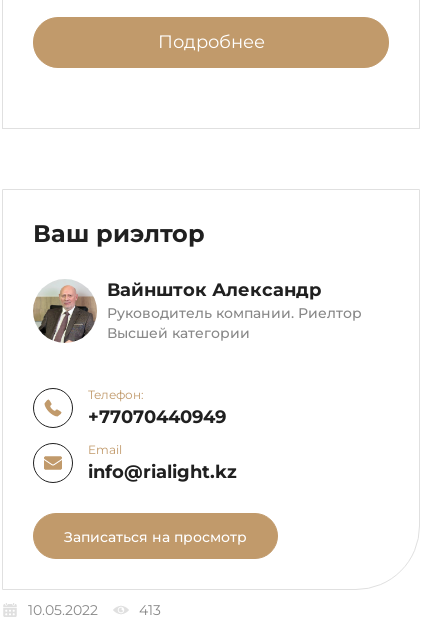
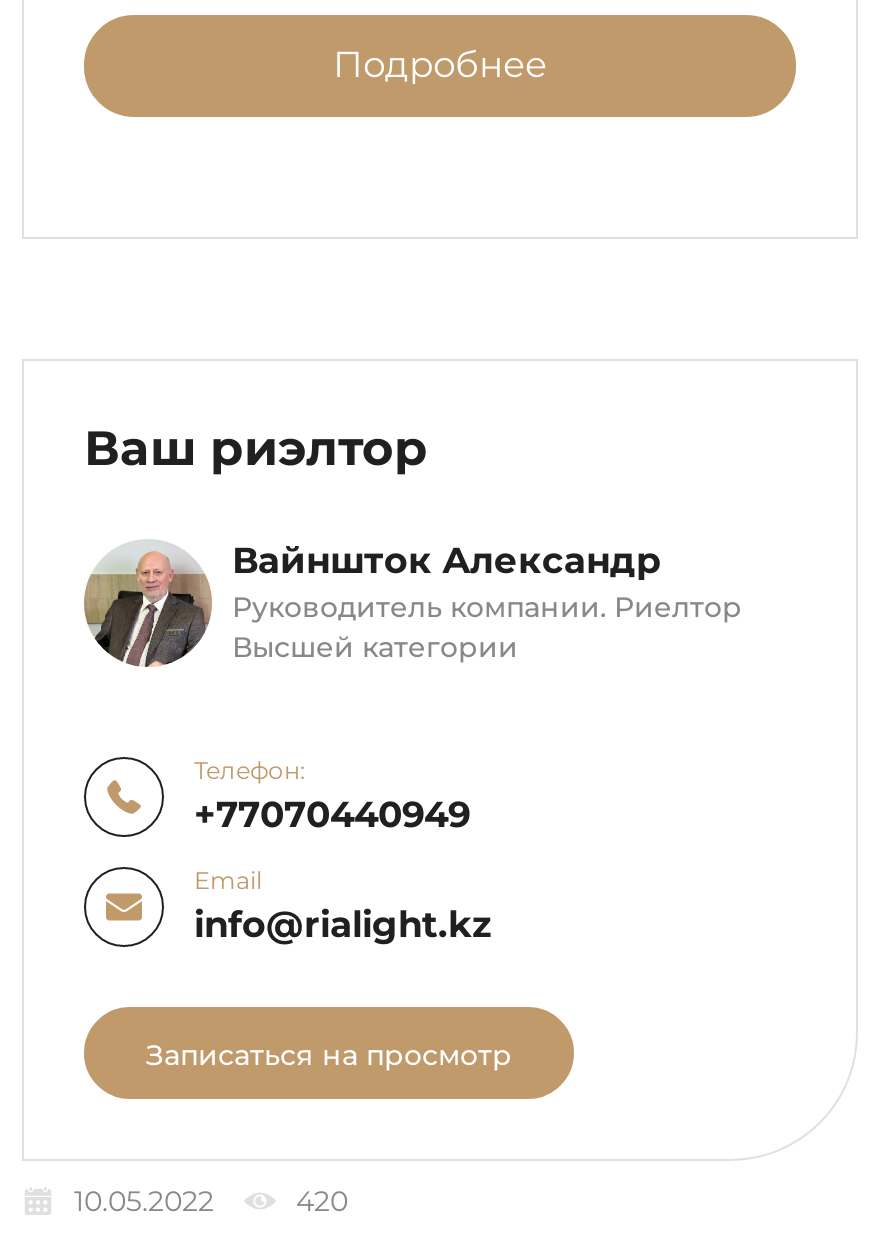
- 413
+ 420
